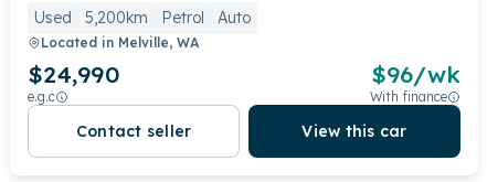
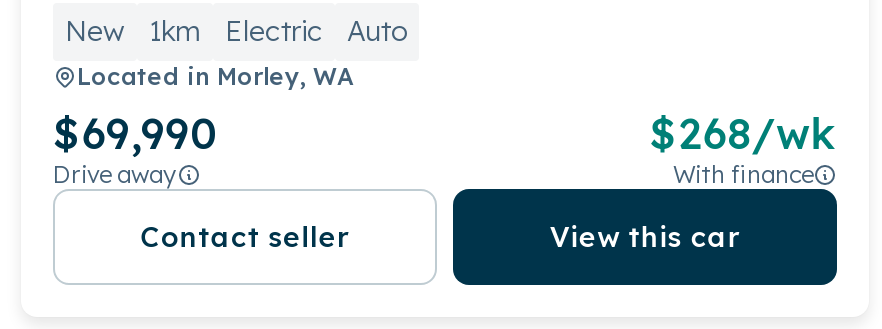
- Used
- 5,200km
- Petrol
+ New
+ 1km
+ Electric

- Located in Melville, WA
- $24,990
- e.g.c
+ Located in Morley, WA
+ $69,990
+ Drive away

- $96/wk
+ $268/wk
